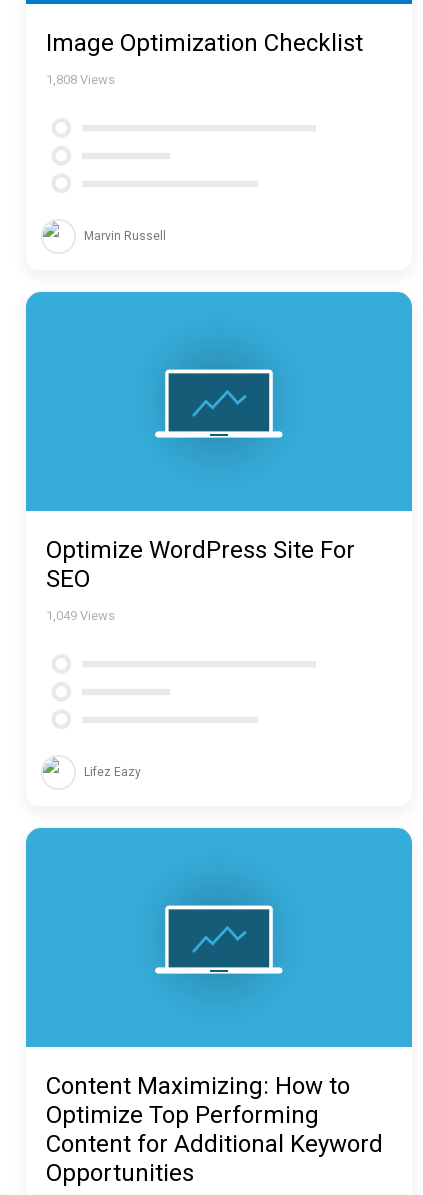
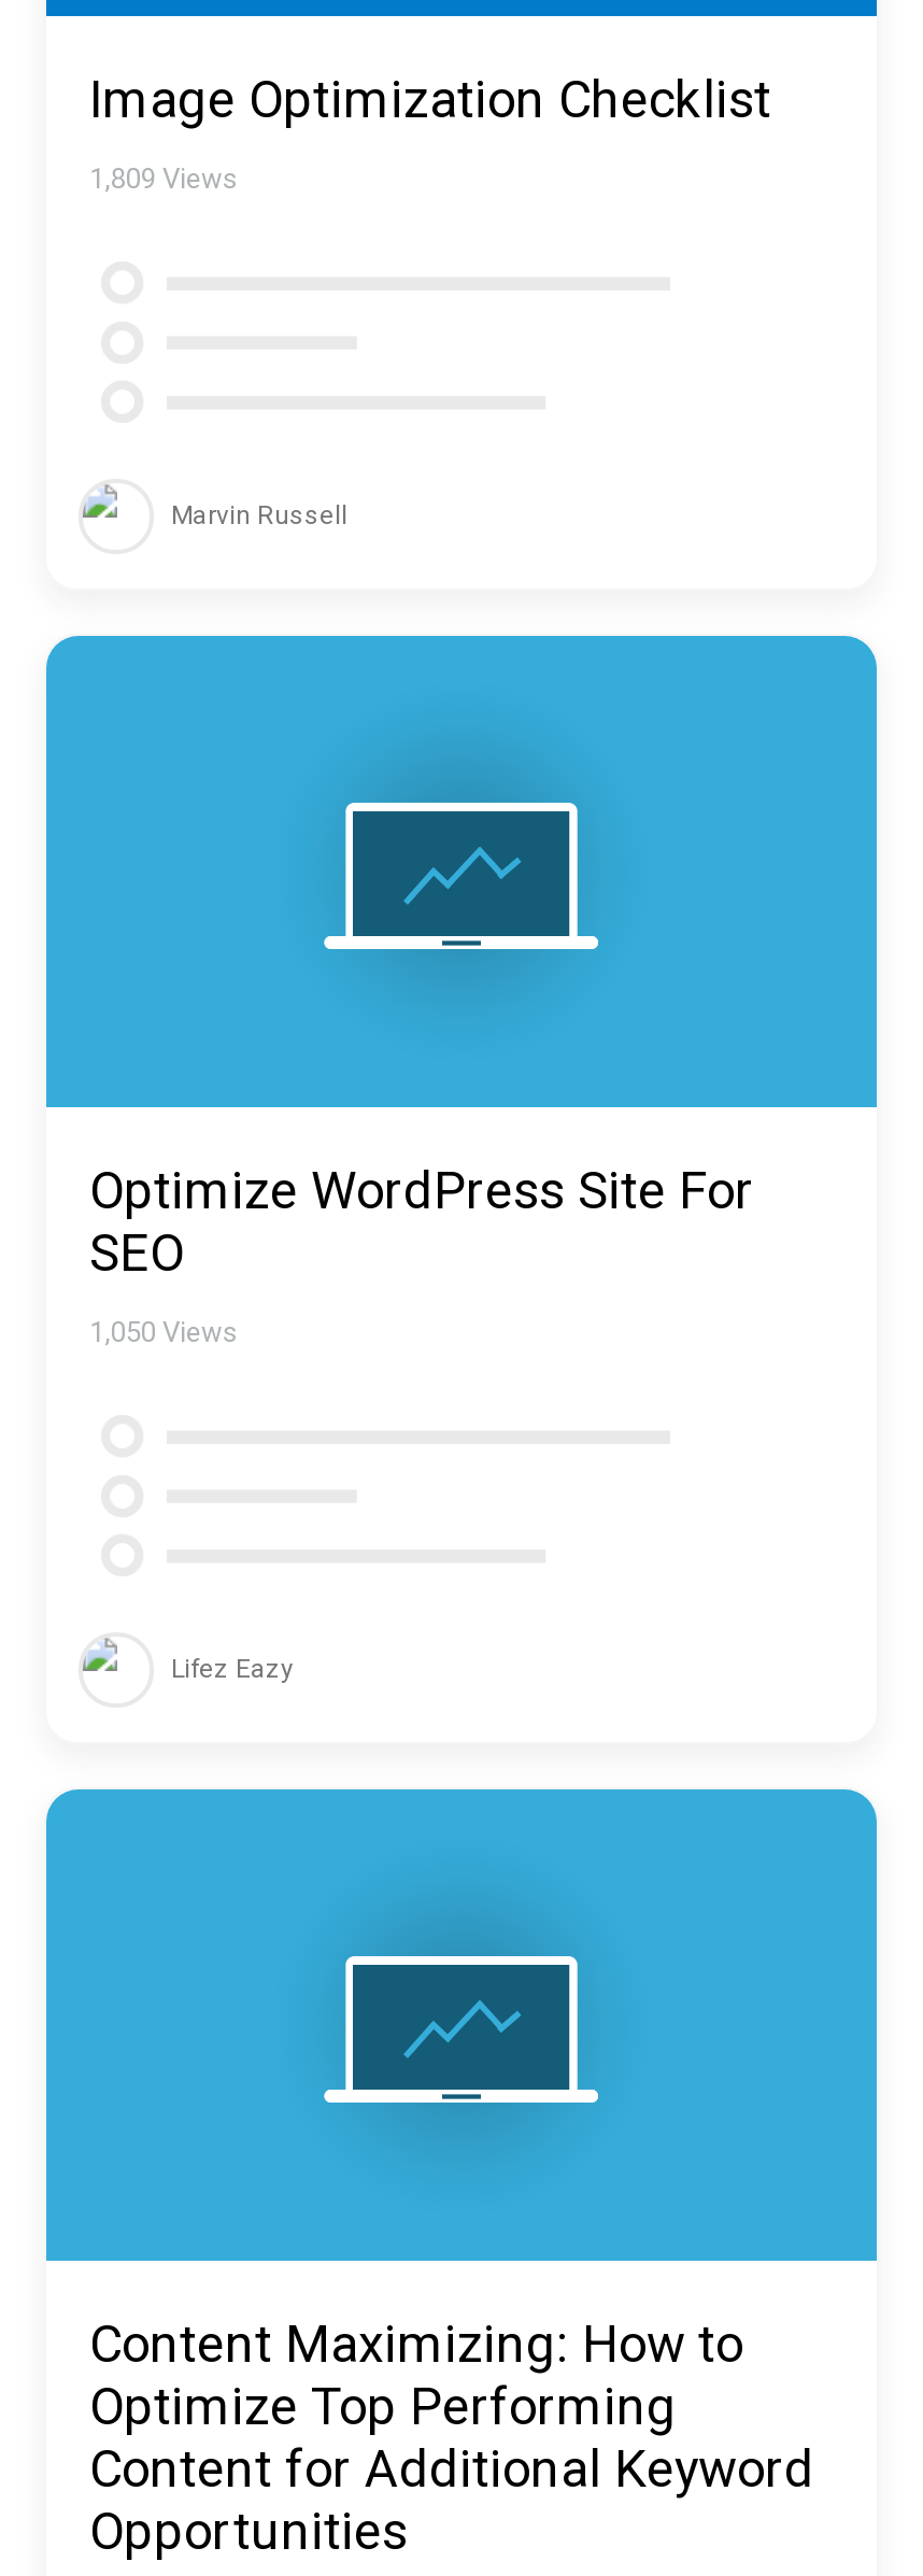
- 1,808 Views
+ 1,809 Views

- 1,049 Views
+ 1,050 Views
